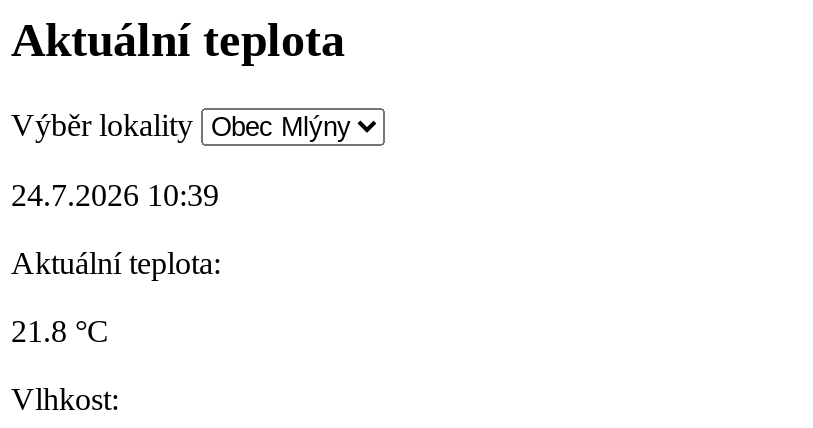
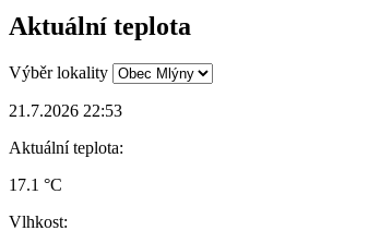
- 24.7.2026 10:39
+ 21.7.2026 22:53

- 21.8 °C
+ 17.1 °C
